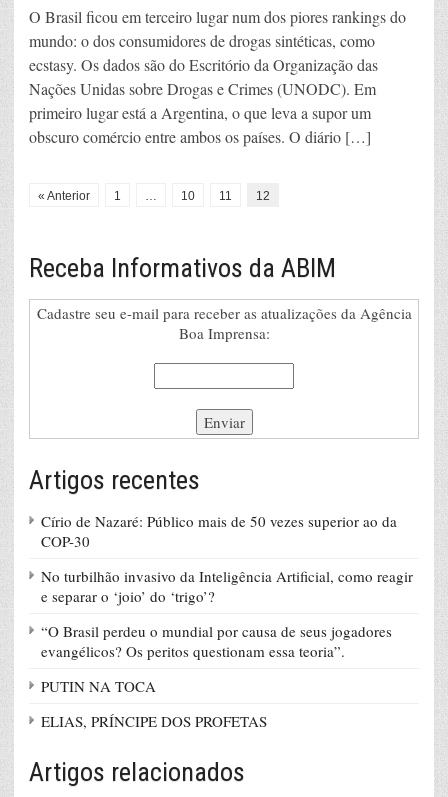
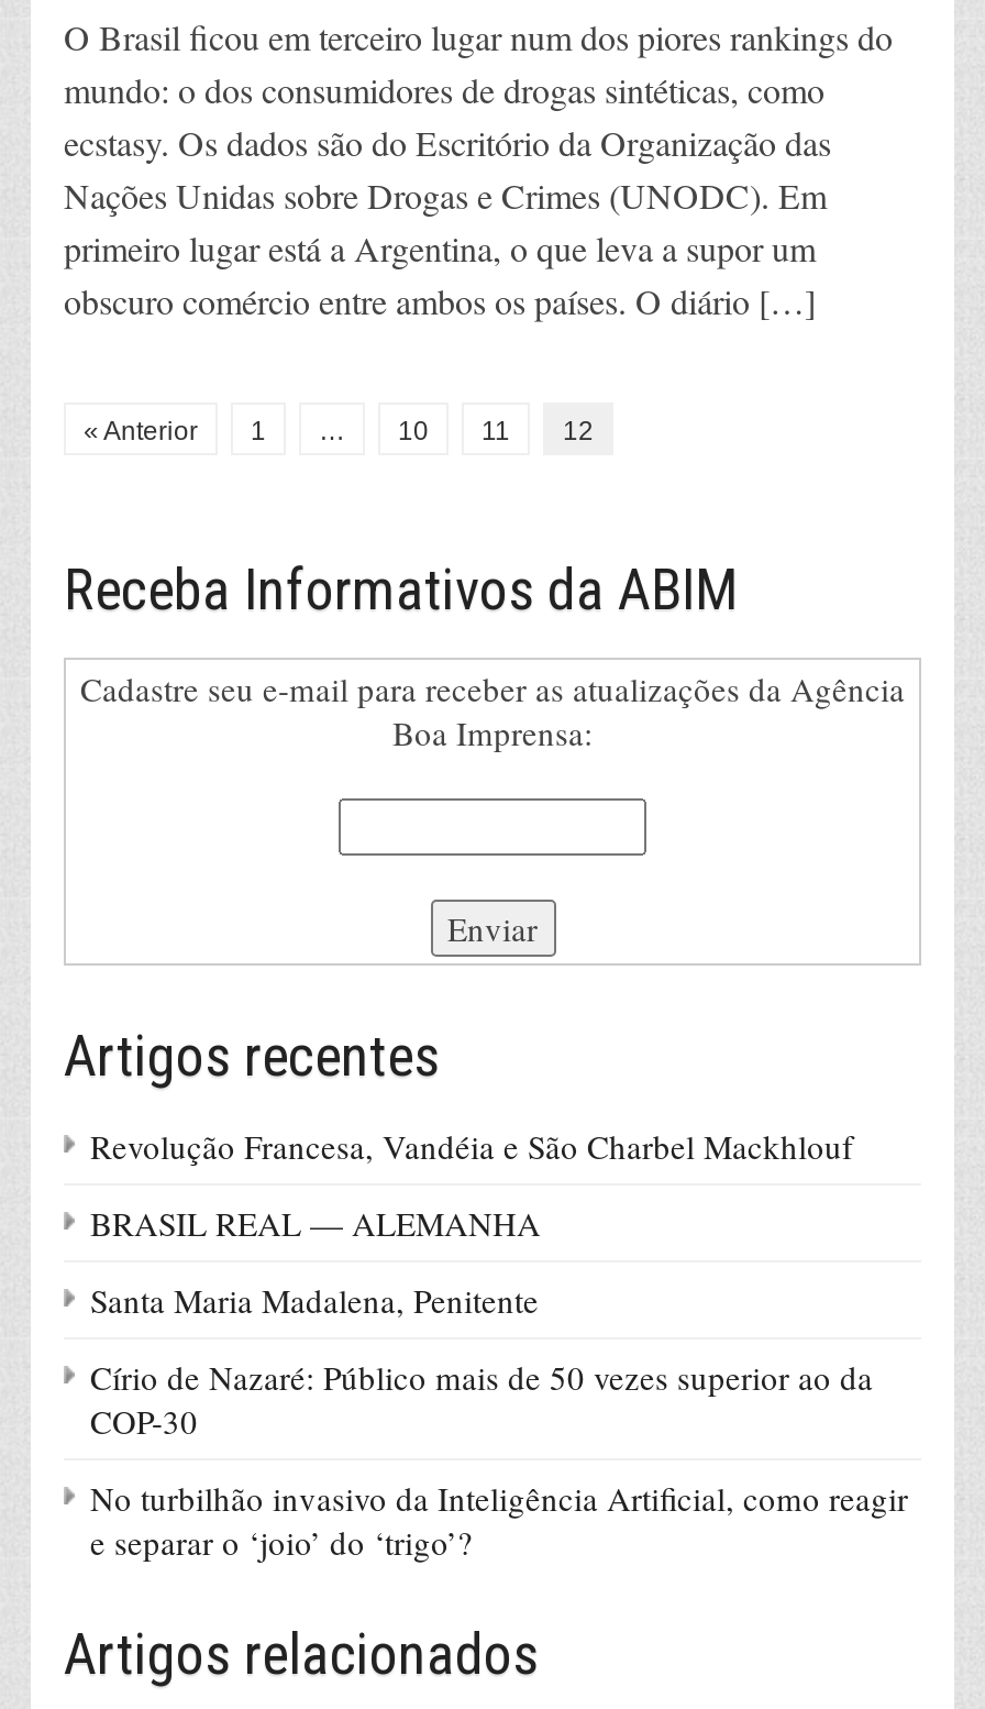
+ Revolução Francesa, Vandéia e São Charbel Mackhlouf
+ BRASIL REAL — ALEMANHA
+ Santa Maria Madalena, Penitente

moved down: Círio de Nazaré: Público mais de 50 vezes superior ao da | COP-30 | No turbilhão invasivo da Inteligência Artificial, como reagir | e separar o ‘joio’ do ‘trigo’?

- “O Brasil perdeu o mundial por causa de seus jogadores
- evangélicos? Os peritos questionam essa teoria”.
- PUTIN NA TOCA
- ELIAS, PRÍNCIPE DOS PROFETAS
